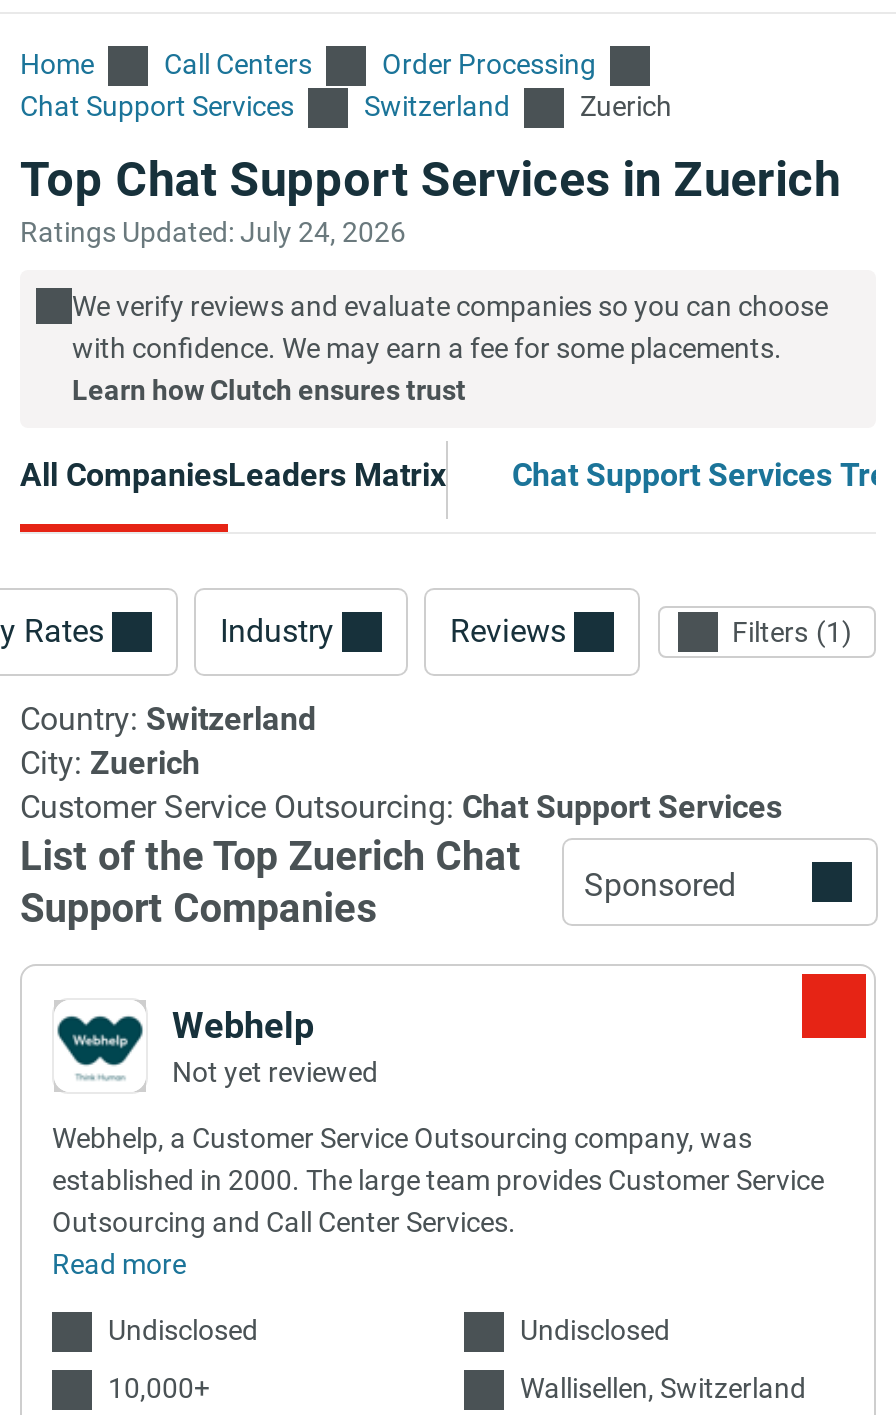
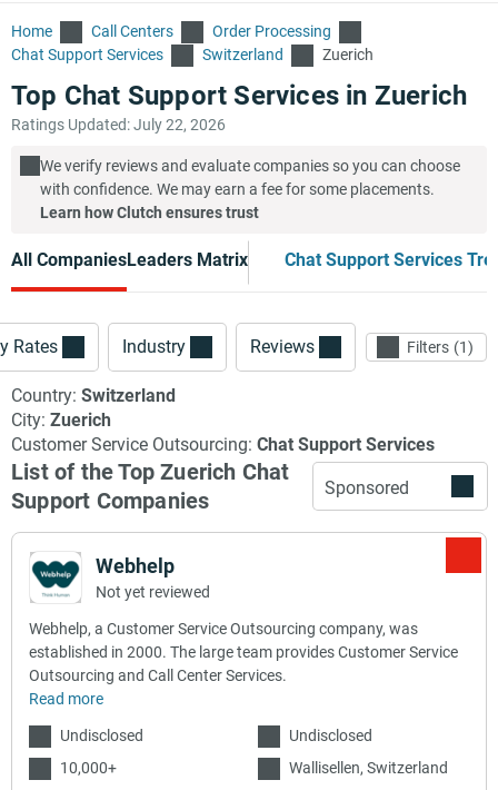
- Ratings Updated: July 24, 2026
+ Ratings Updated: July 22, 2026
